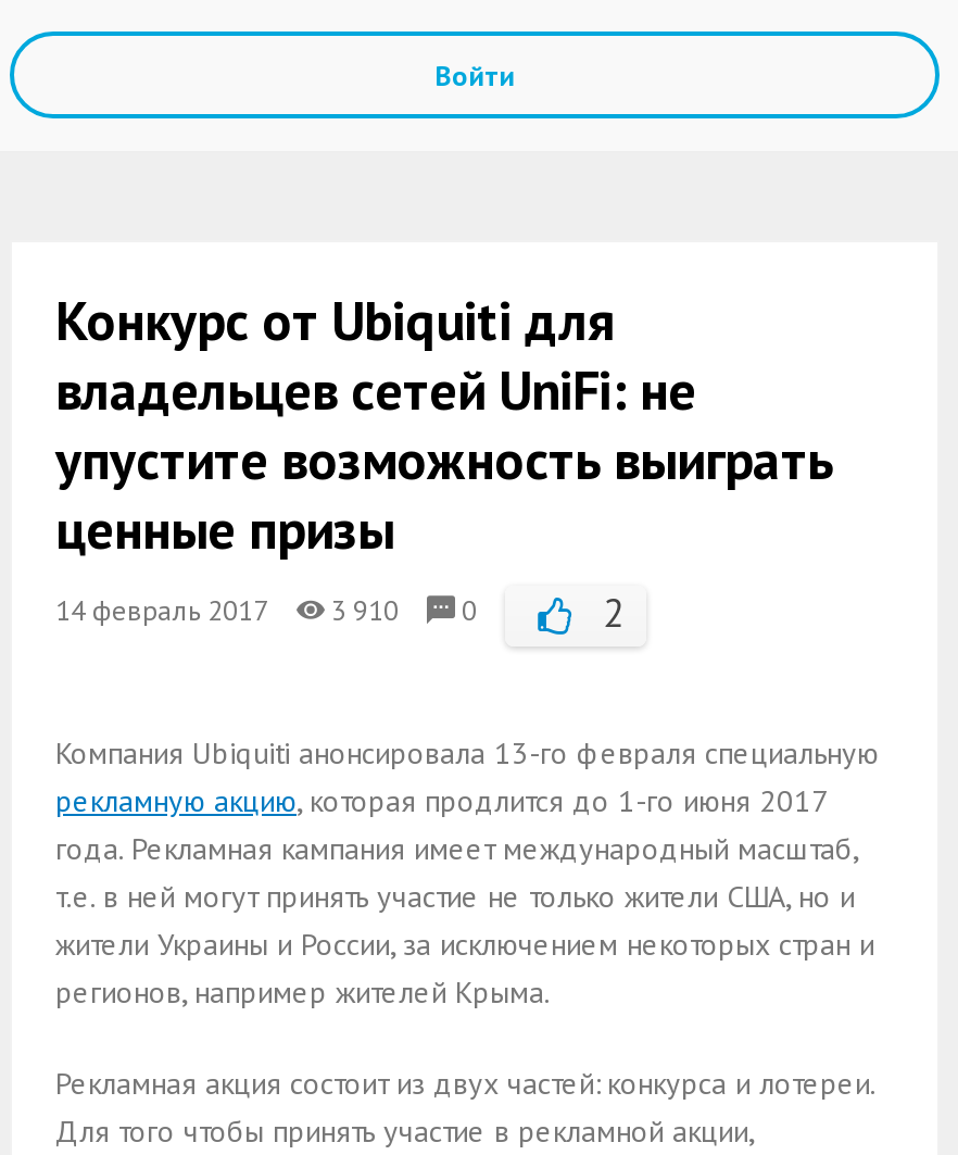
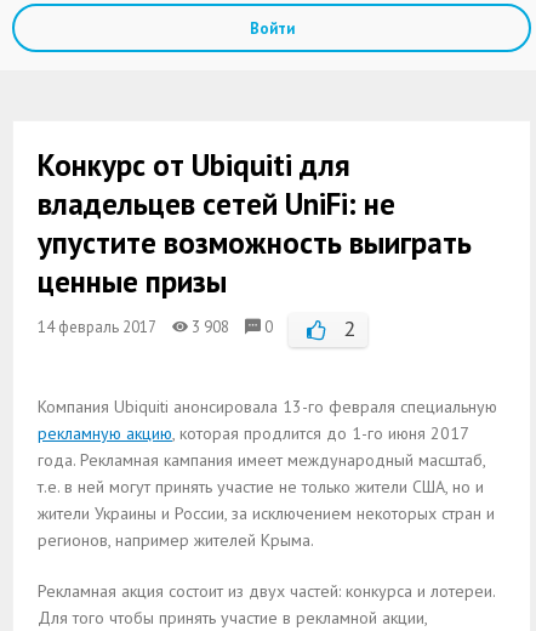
- 3 910
+ 3 908
